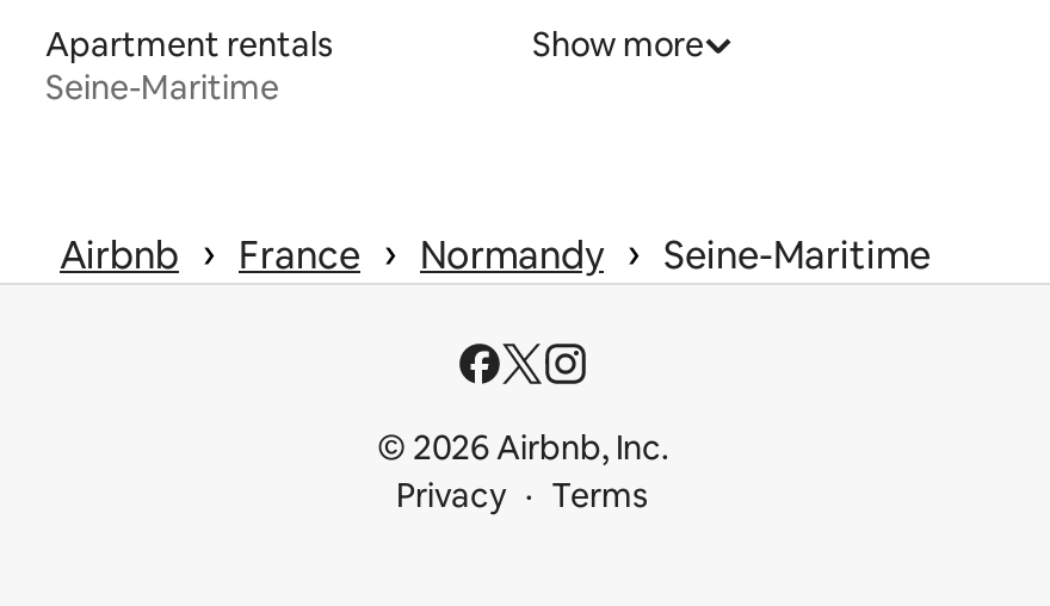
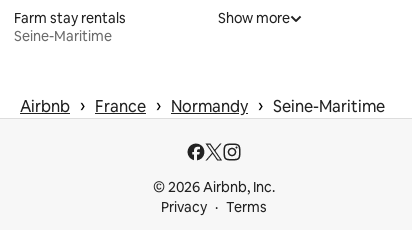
- Apartment rentals
+ Farm stay rentals
